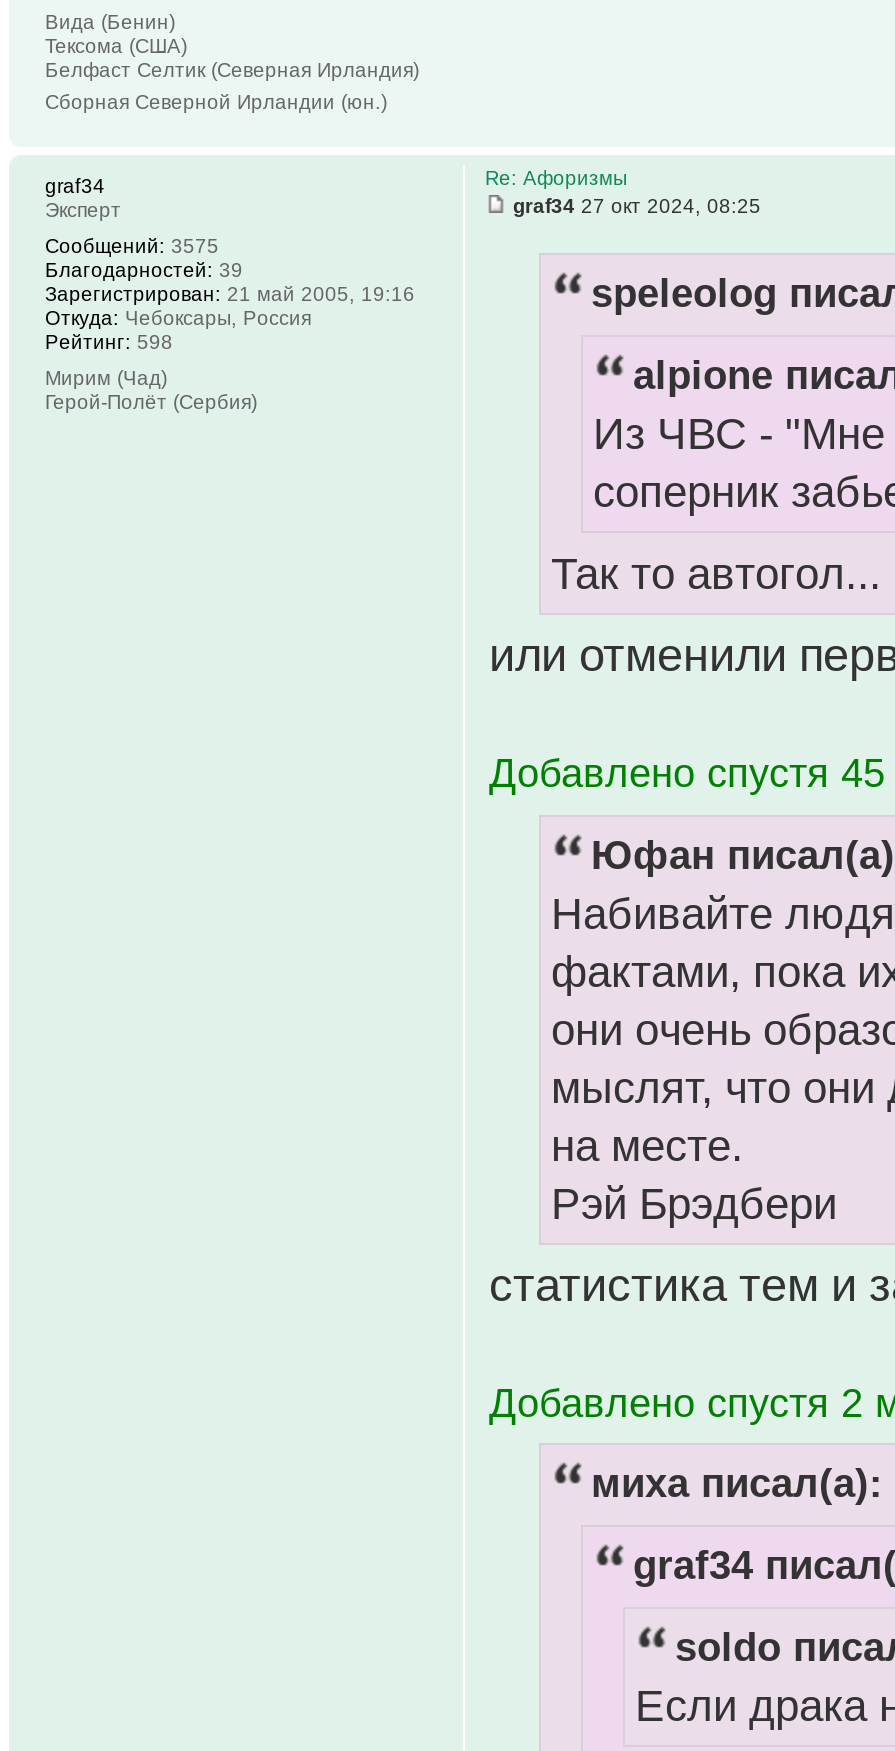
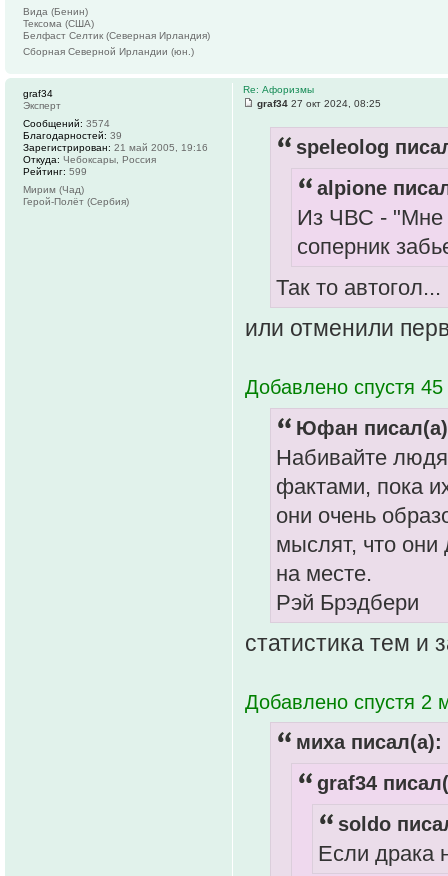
- Сообщений: 3575
+ Сообщений: 3574

- Рейтинг: 598
+ Рейтинг: 599
